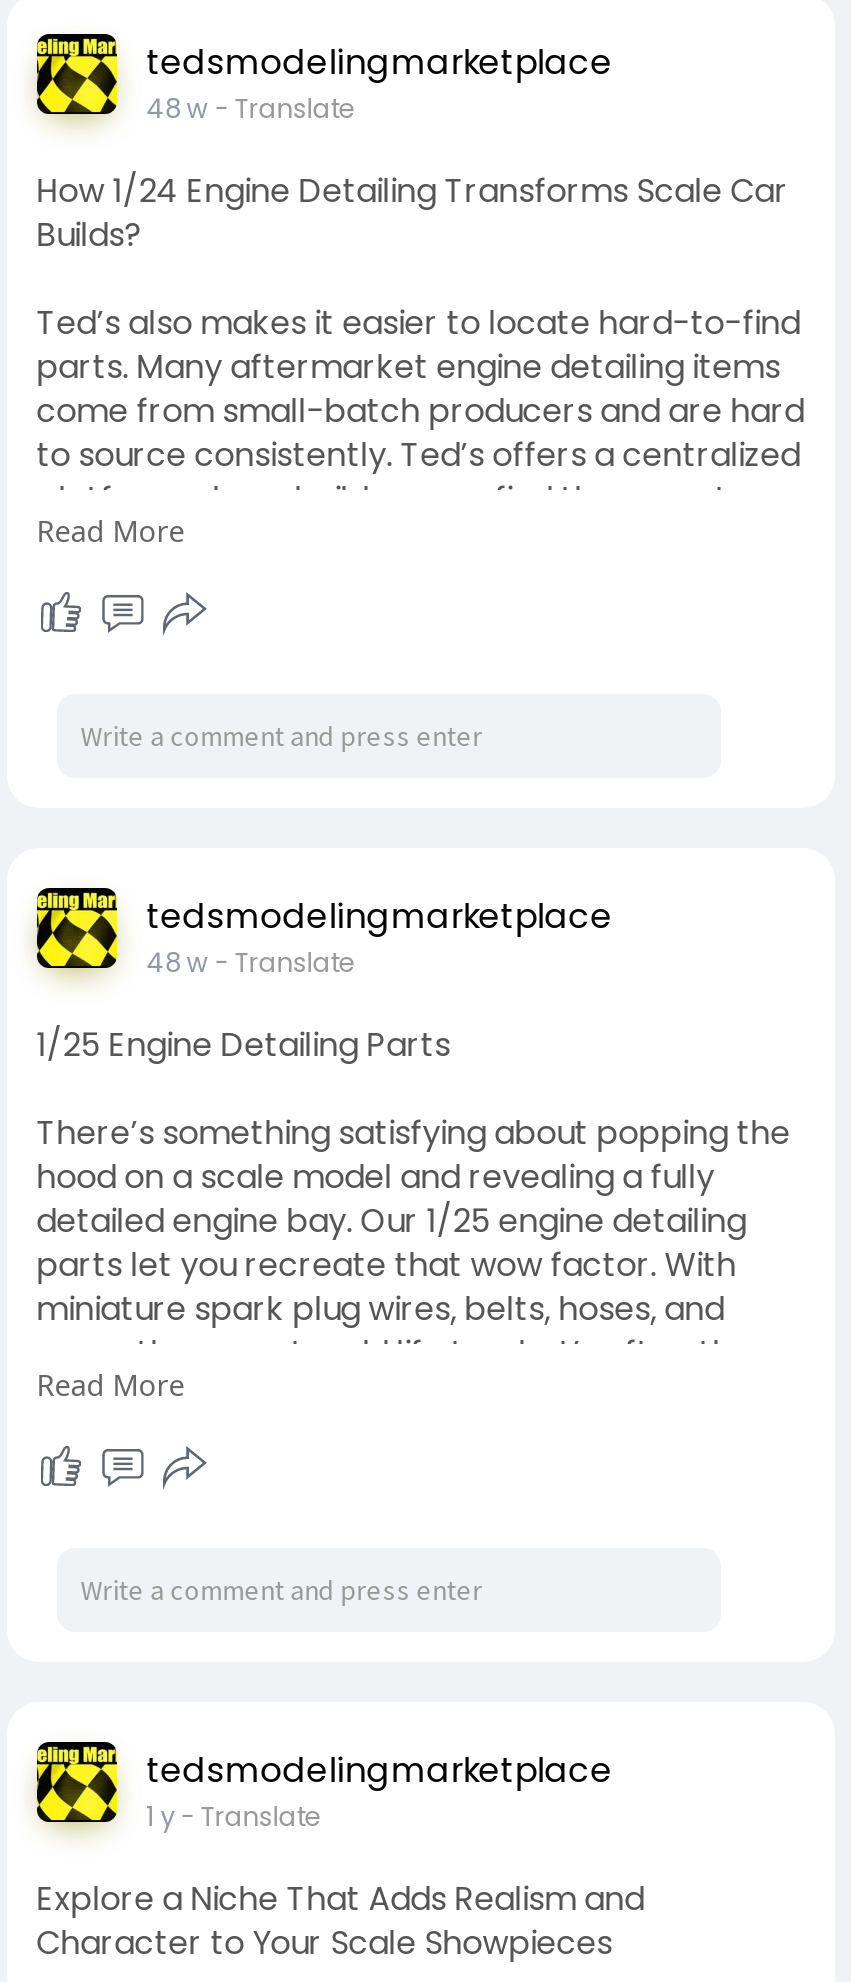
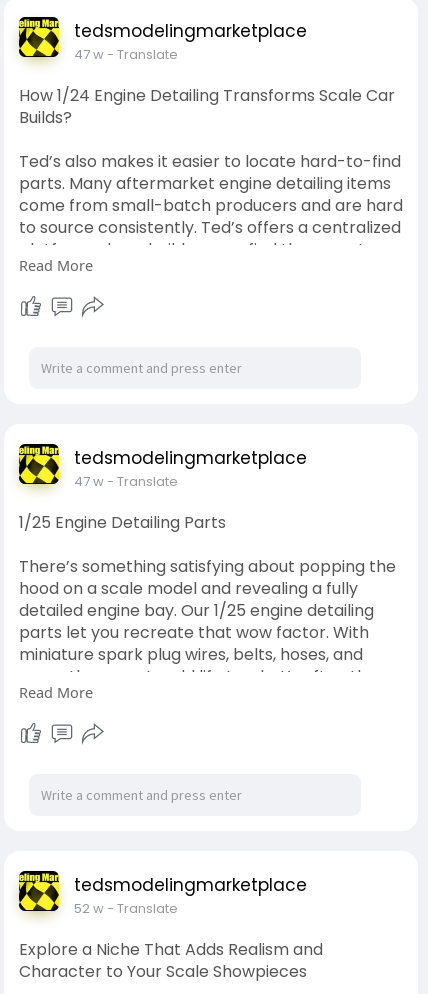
- 48 w - Translate
+ 47 w - Translate

- 48 w - Translate
+ 47 w - Translate

- 1 y - Translate
+ 52 w - Translate
